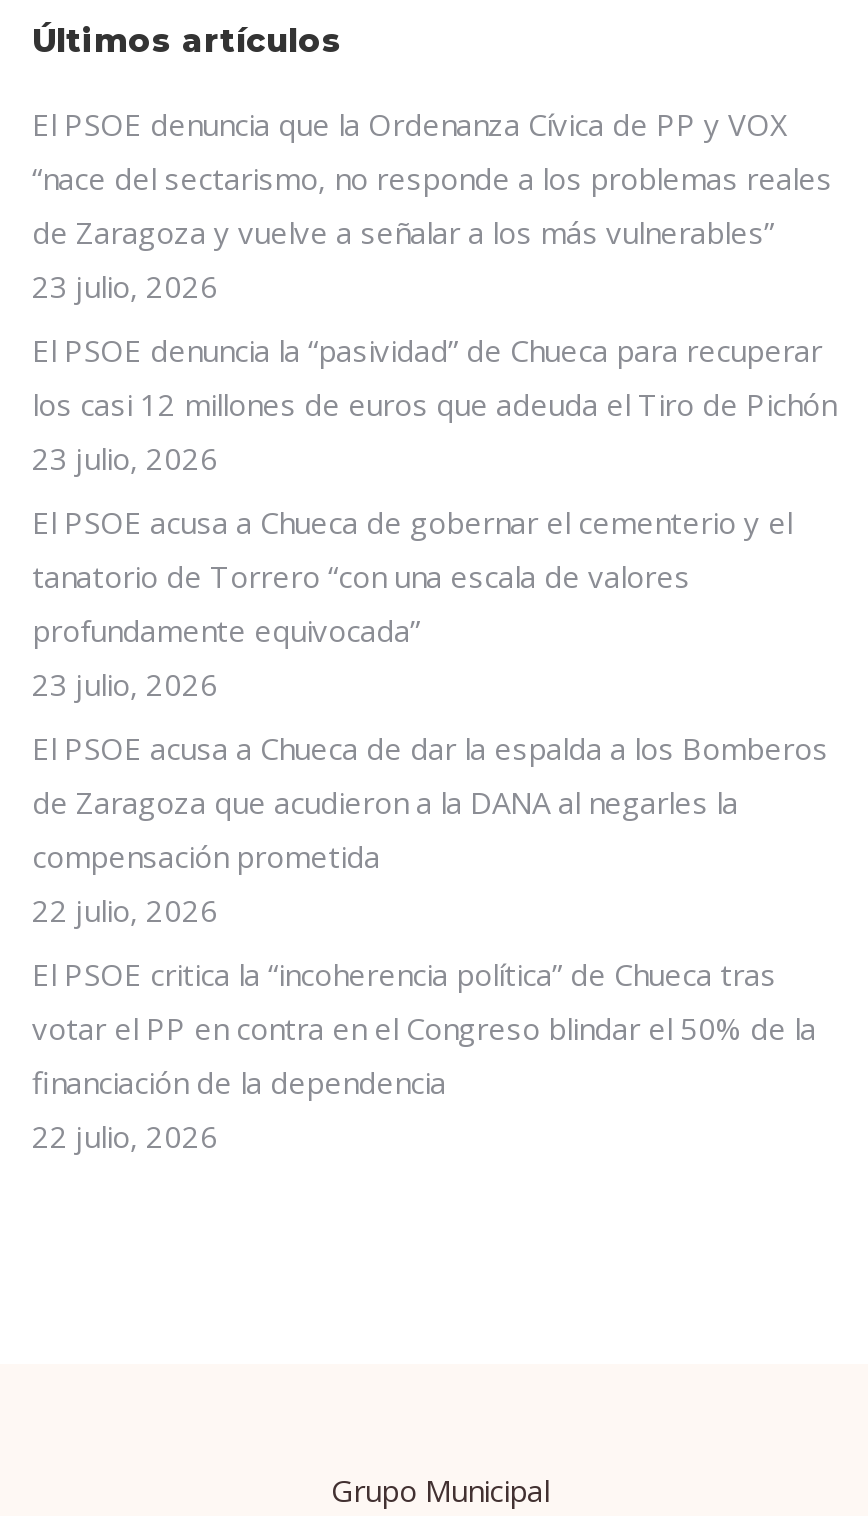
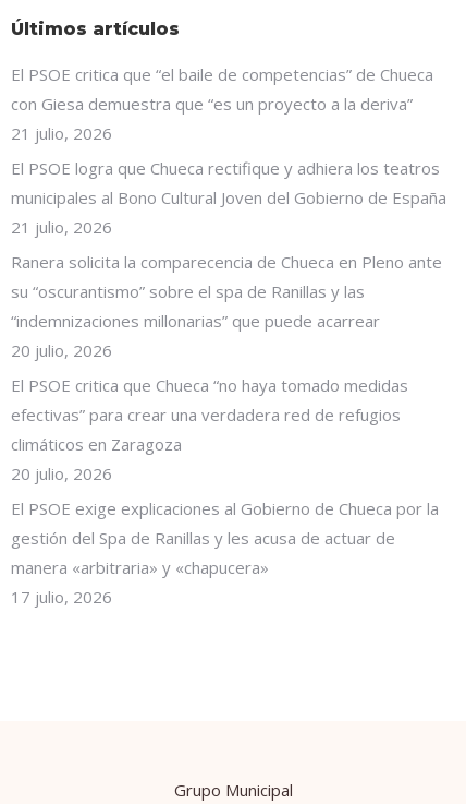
- El PSOE denuncia que la Ordenanza Cívica de PP y VOX
- “nace del sectarismo, no responde a los problemas reales
- de Zaragoza y vuelve a señalar a los más vulnerables”
- 23 julio, 2026
+ El PSOE critica que “el baile de competencias” de Chueca
+ con Giesa demuestra que “es un proyecto a la deriva”
+ 21 julio, 2026

- El PSOE denuncia la “pasividad” de Chueca para recuperar
- los casi 12 millones de euros que adeuda el Tiro de Pichón
- 23 julio, 2026
+ El PSOE logra que Chueca rectifique y adhiera los teatros
+ municipales al Bono Cultural Joven del Gobierno de España
+ 21 julio, 2026

- El PSOE acusa a Chueca de gobernar el cementerio y el
- tanatorio de Torrero “con una escala de valores
- profundamente equivocada”
- 23 julio, 2026
+ Ranera solicita la comparecencia de Chueca en Pleno ante
+ su “oscurantismo” sobre el spa de Ranillas y las
+ “indemnizaciones millonarias” que puede acarrear
+ 20 julio, 2026

- El PSOE acusa a Chueca de dar la espalda a los Bomberos
- de Zaragoza que acudieron a la DANA al negarles la
- compensación prometida
- 22 julio, 2026
+ El PSOE critica que Chueca “no haya tomado medidas
+ efectivas” para crear una verdadera red de refugios
+ climáticos en Zaragoza
+ 20 julio, 2026

- El PSOE critica la “incoherencia política” de Chueca tras
- votar el PP en contra en el Congreso blindar el 50% de la
- financiación de la dependencia
- 22 julio, 2026
+ El PSOE exige explicaciones al Gobierno de Chueca por la
+ gestión del Spa de Ranillas y les acusa de actuar de
+ manera «arbitraria» y «chapucera»
+ 17 julio, 2026
